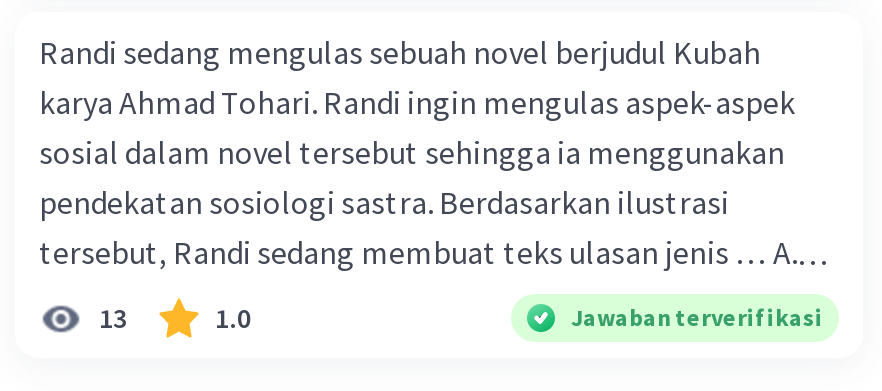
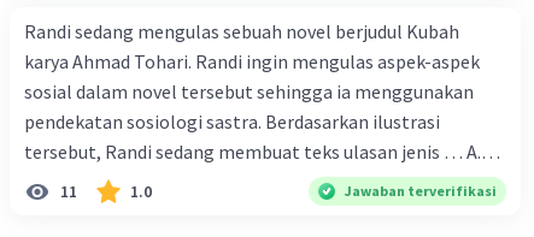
- 13
+ 11
